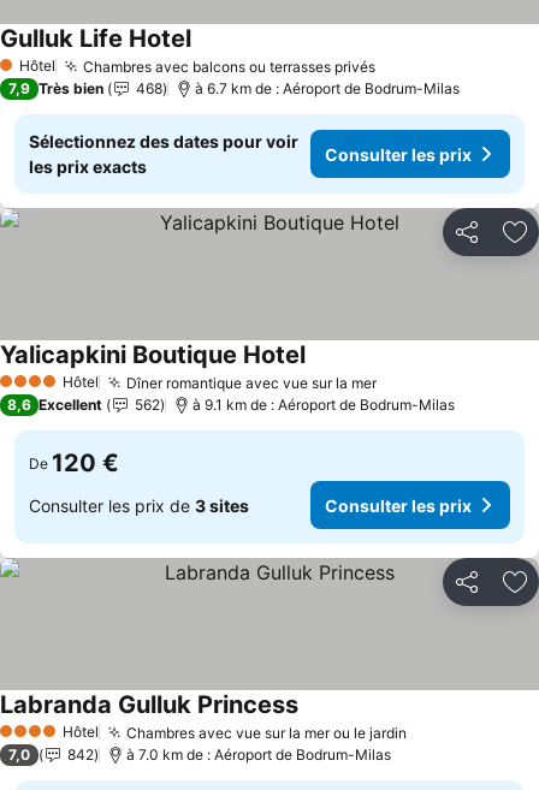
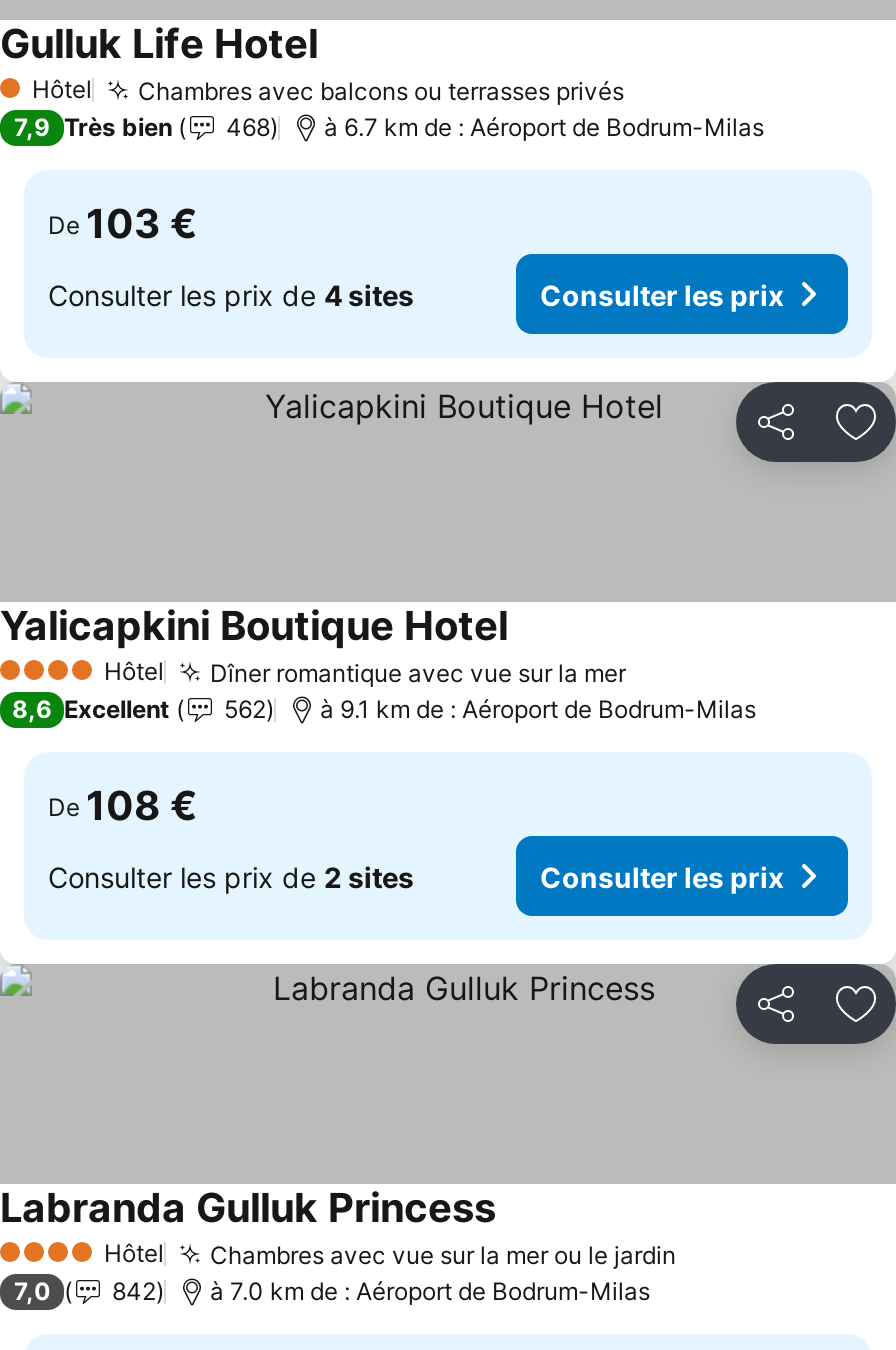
- Sélectionnez des dates pour voir
- les prix exacts
+ De 103 €
+ Consulter les prix de 4 sites

- De 120 €
+ De 108 €

- Consulter les prix de 3 sites
+ Consulter les prix de 2 sites
